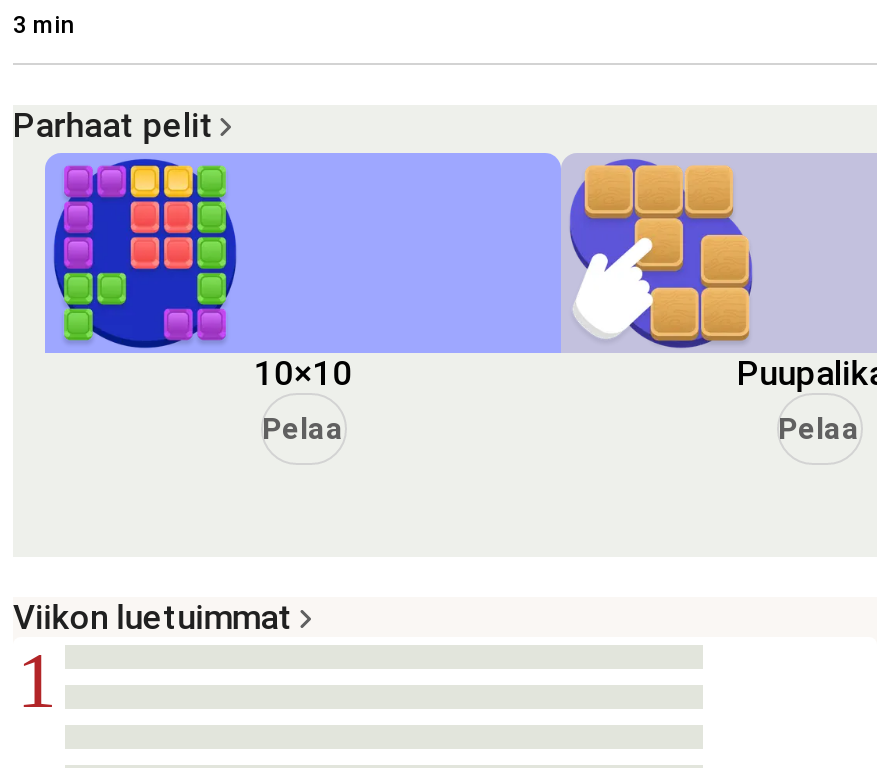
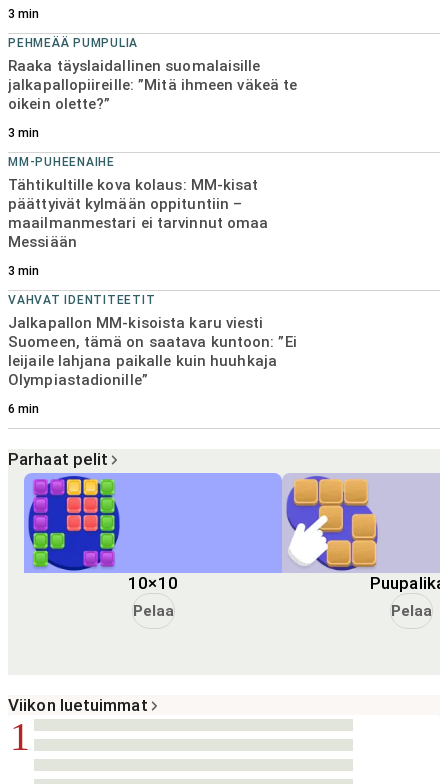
+ PEHMEÄÄ PUMPULIA
+ Raaka täyslaidallinen suomalaisille
+ jalkapallopiireille: ”Mitä ihmeen väkeä te
+ oikein olette?”
+ 3 min
+ MM-PUHEENAIHE
+ Tähtikultille kova kolaus: MM-kisat
+ päättyivät kylmään oppituntiin –
+ maailmanmestari ei tarvinnut omaa
+ Messiään
+ 3 min
+ VAHVAT IDENTITEETIT
+ Jalkapallon MM-kisoista karu viesti
+ Suomeen, tämä on saatava kuntoon: ”Ei
+ leijaile lahjana paikalle kuin huuhkaja
+ Olympiastadionille”
+ 6 min
